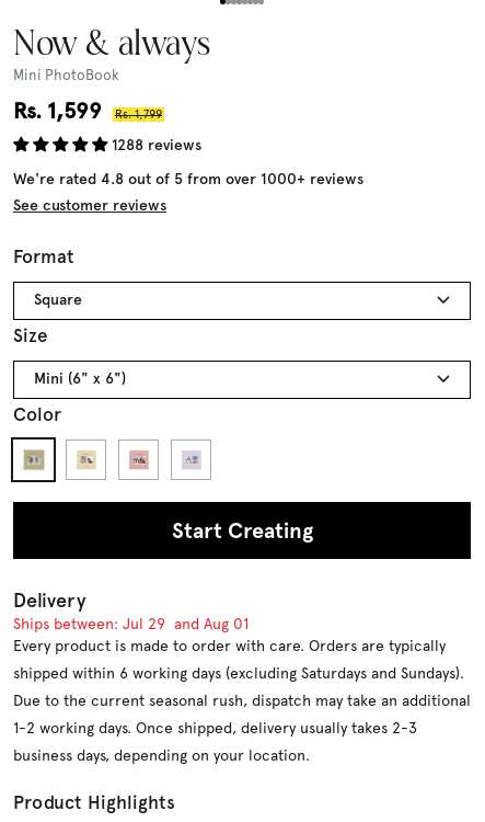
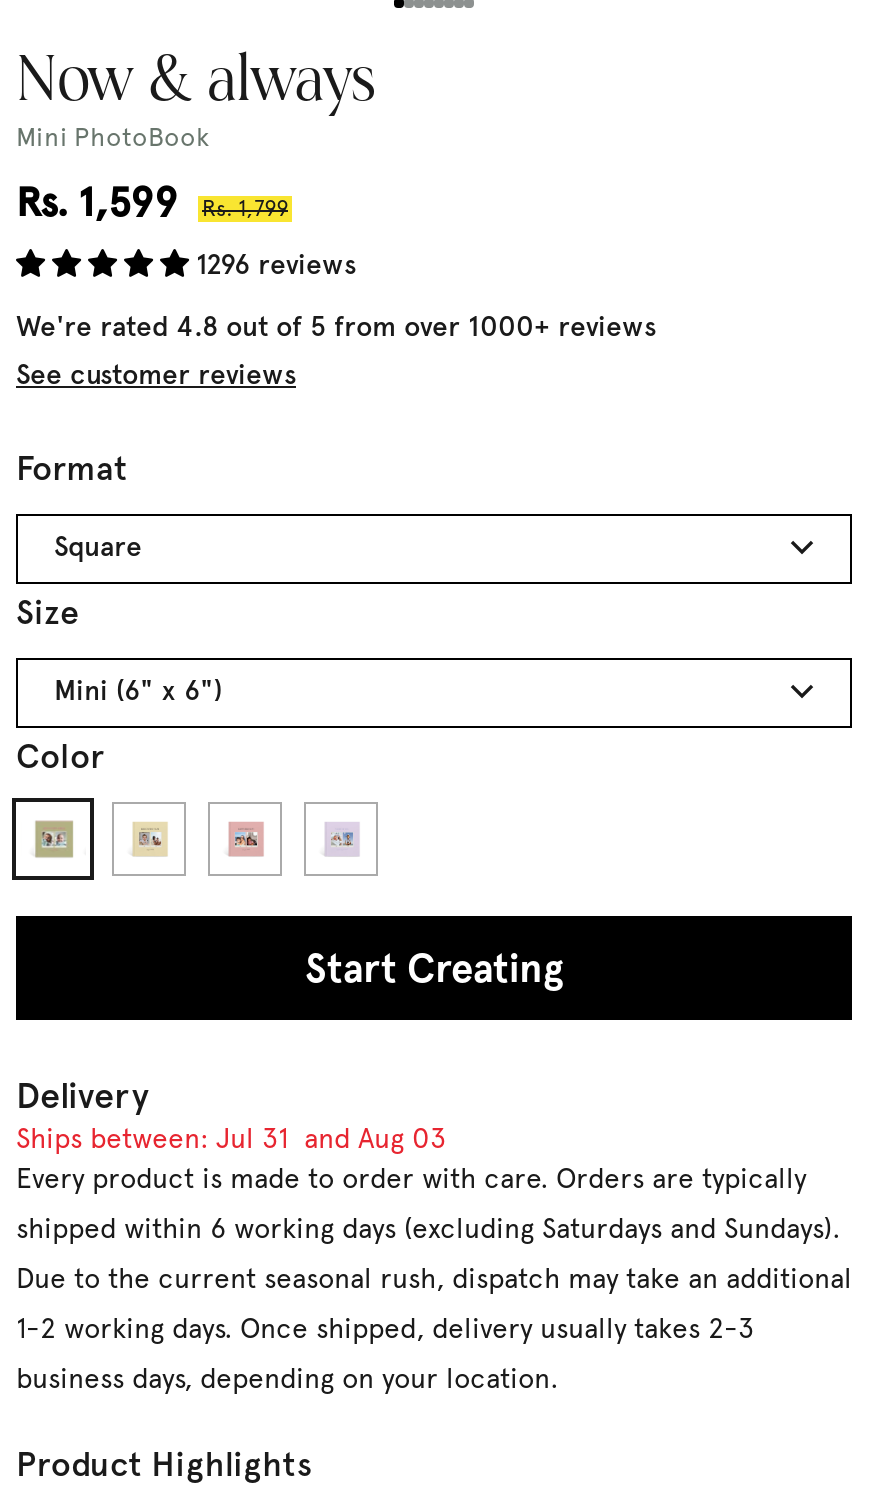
- 1288 reviews
+ 1296 reviews

- Ships between: Jul 29 and Aug 01
+ Ships between: Jul 31 and Aug 03
